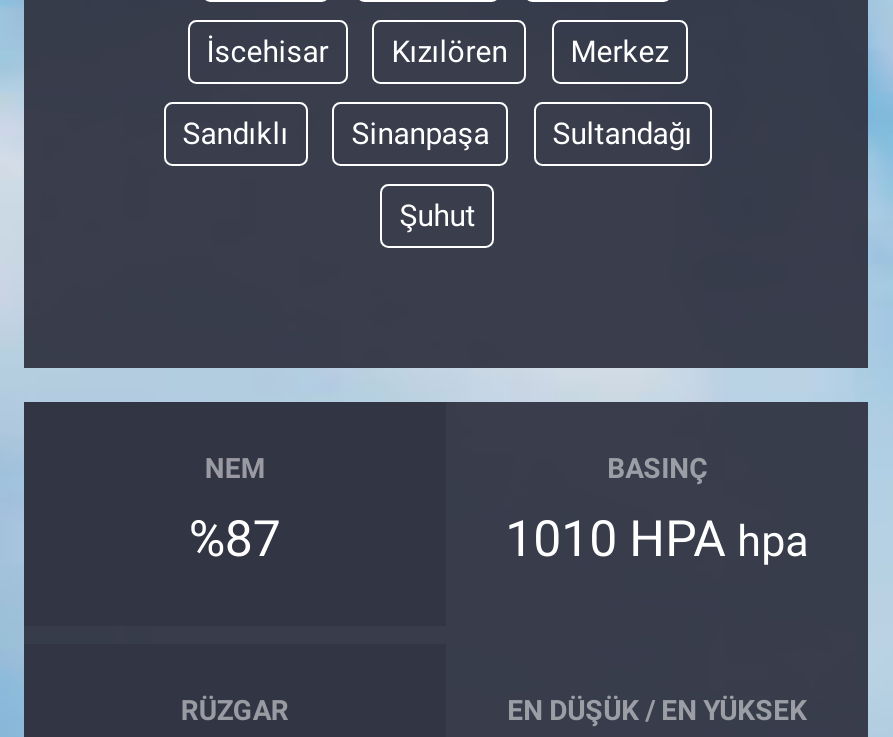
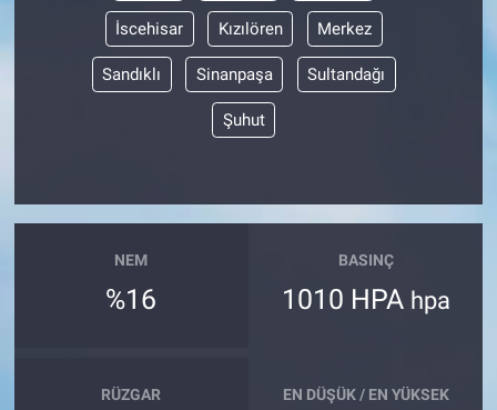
- %87
+ %16
